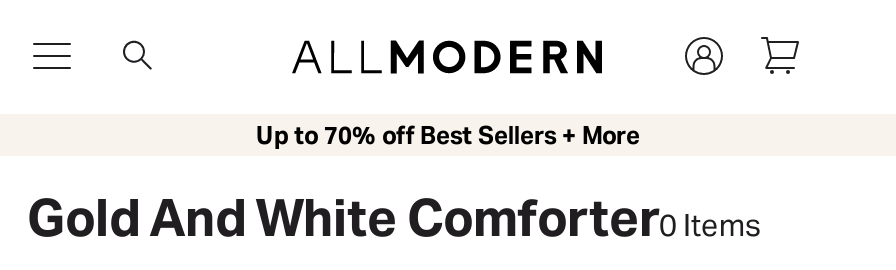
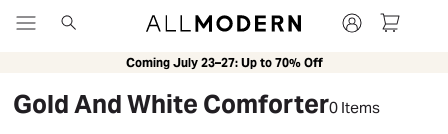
- Up to 70% off Best Sellers + More
+ Coming July 23–27: Up to 70% Off
